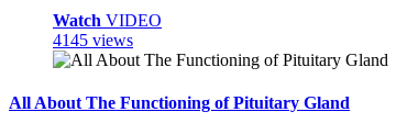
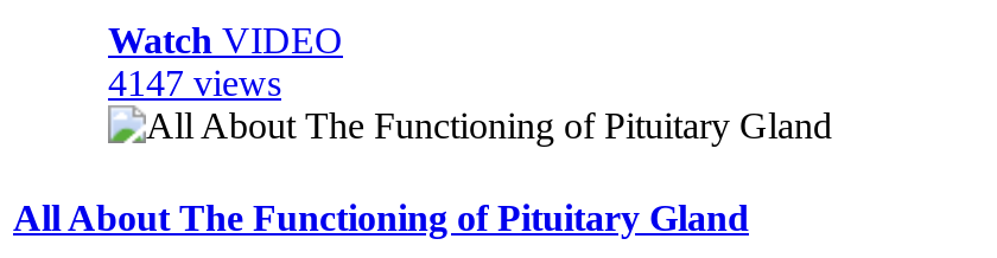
- 4145 views
+ 4147 views
